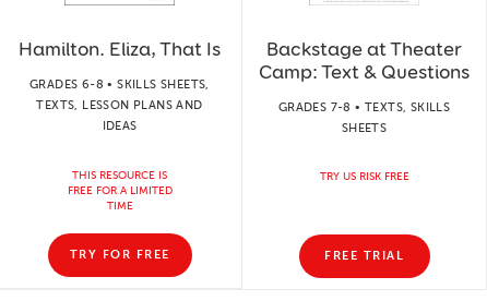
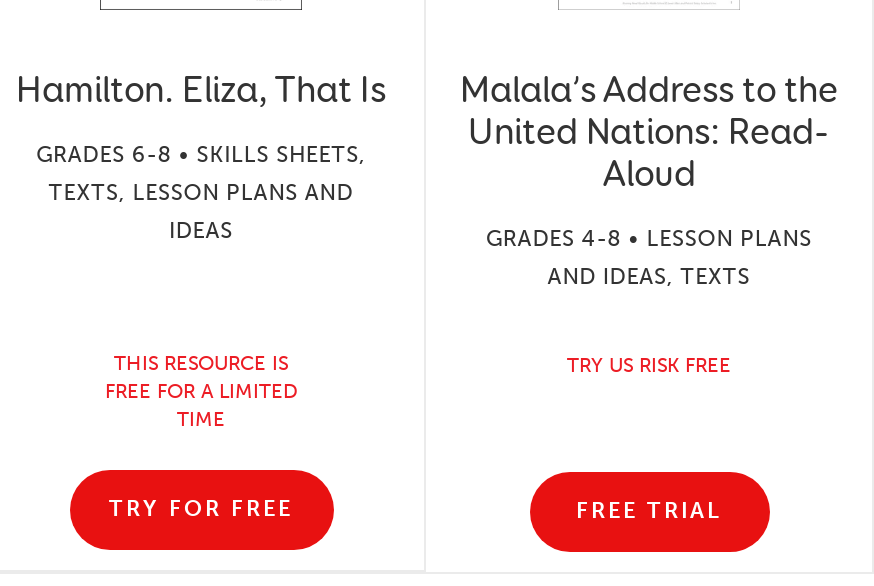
- Backstage at Theater
- Camp: Text & Questions
+ Malala’s Address to the
+ United Nations: Read-
+ Aloud

- GRADES 7-8 • TEXTS, SKILLS
+ GRADES 4-8 • LESSON PLANS

- SHEETS
+ AND IDEAS, TEXTS
